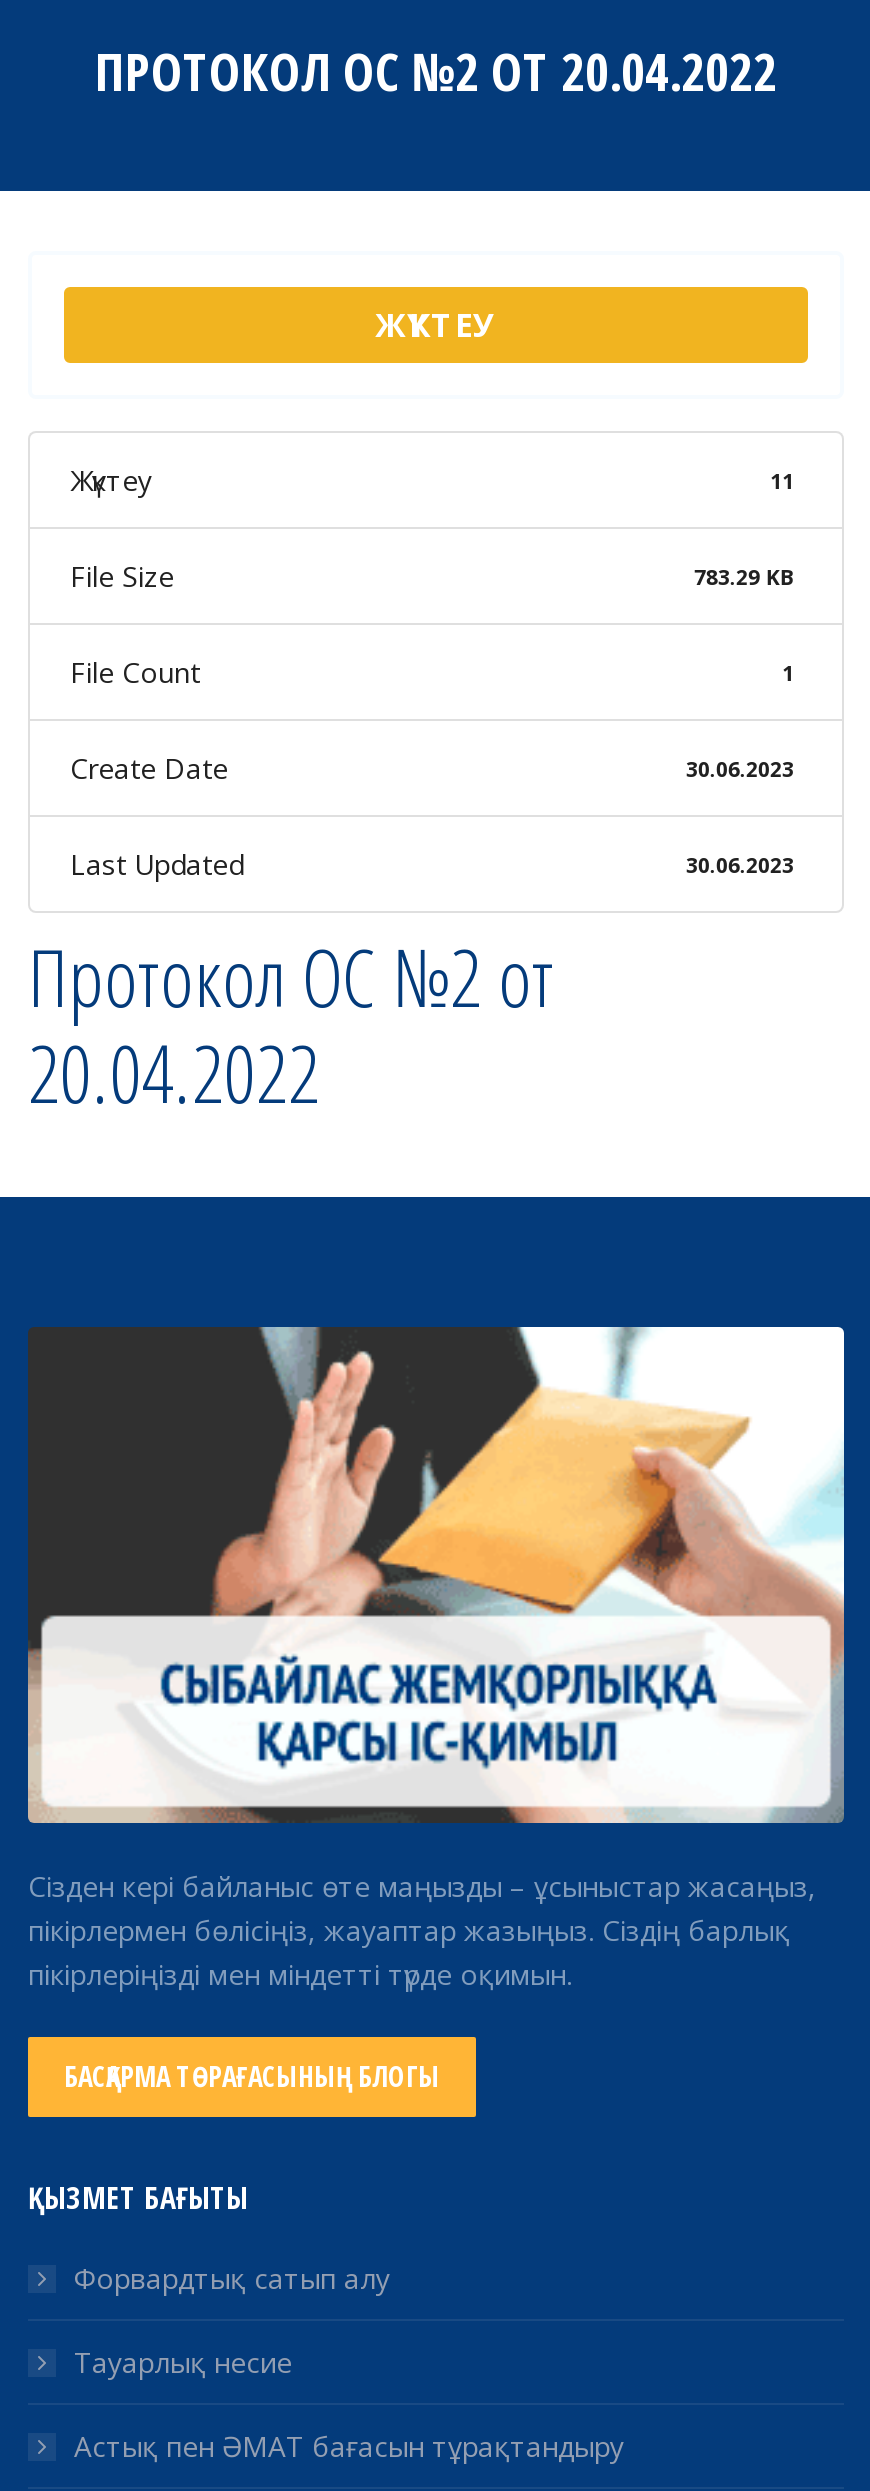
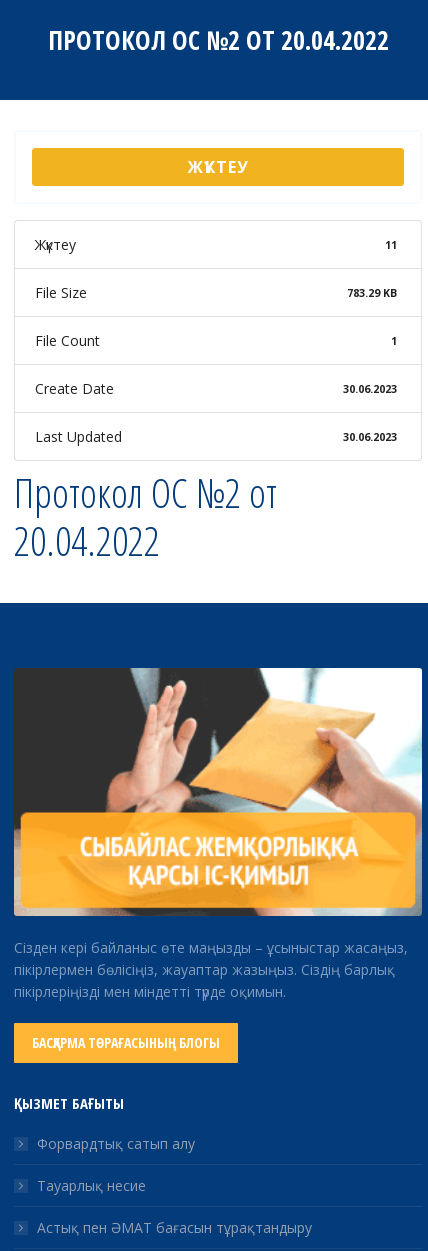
- [image]
+ [image]
